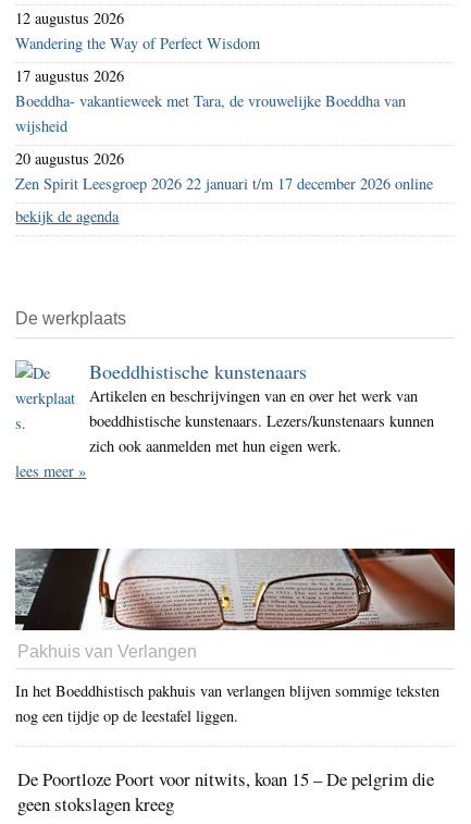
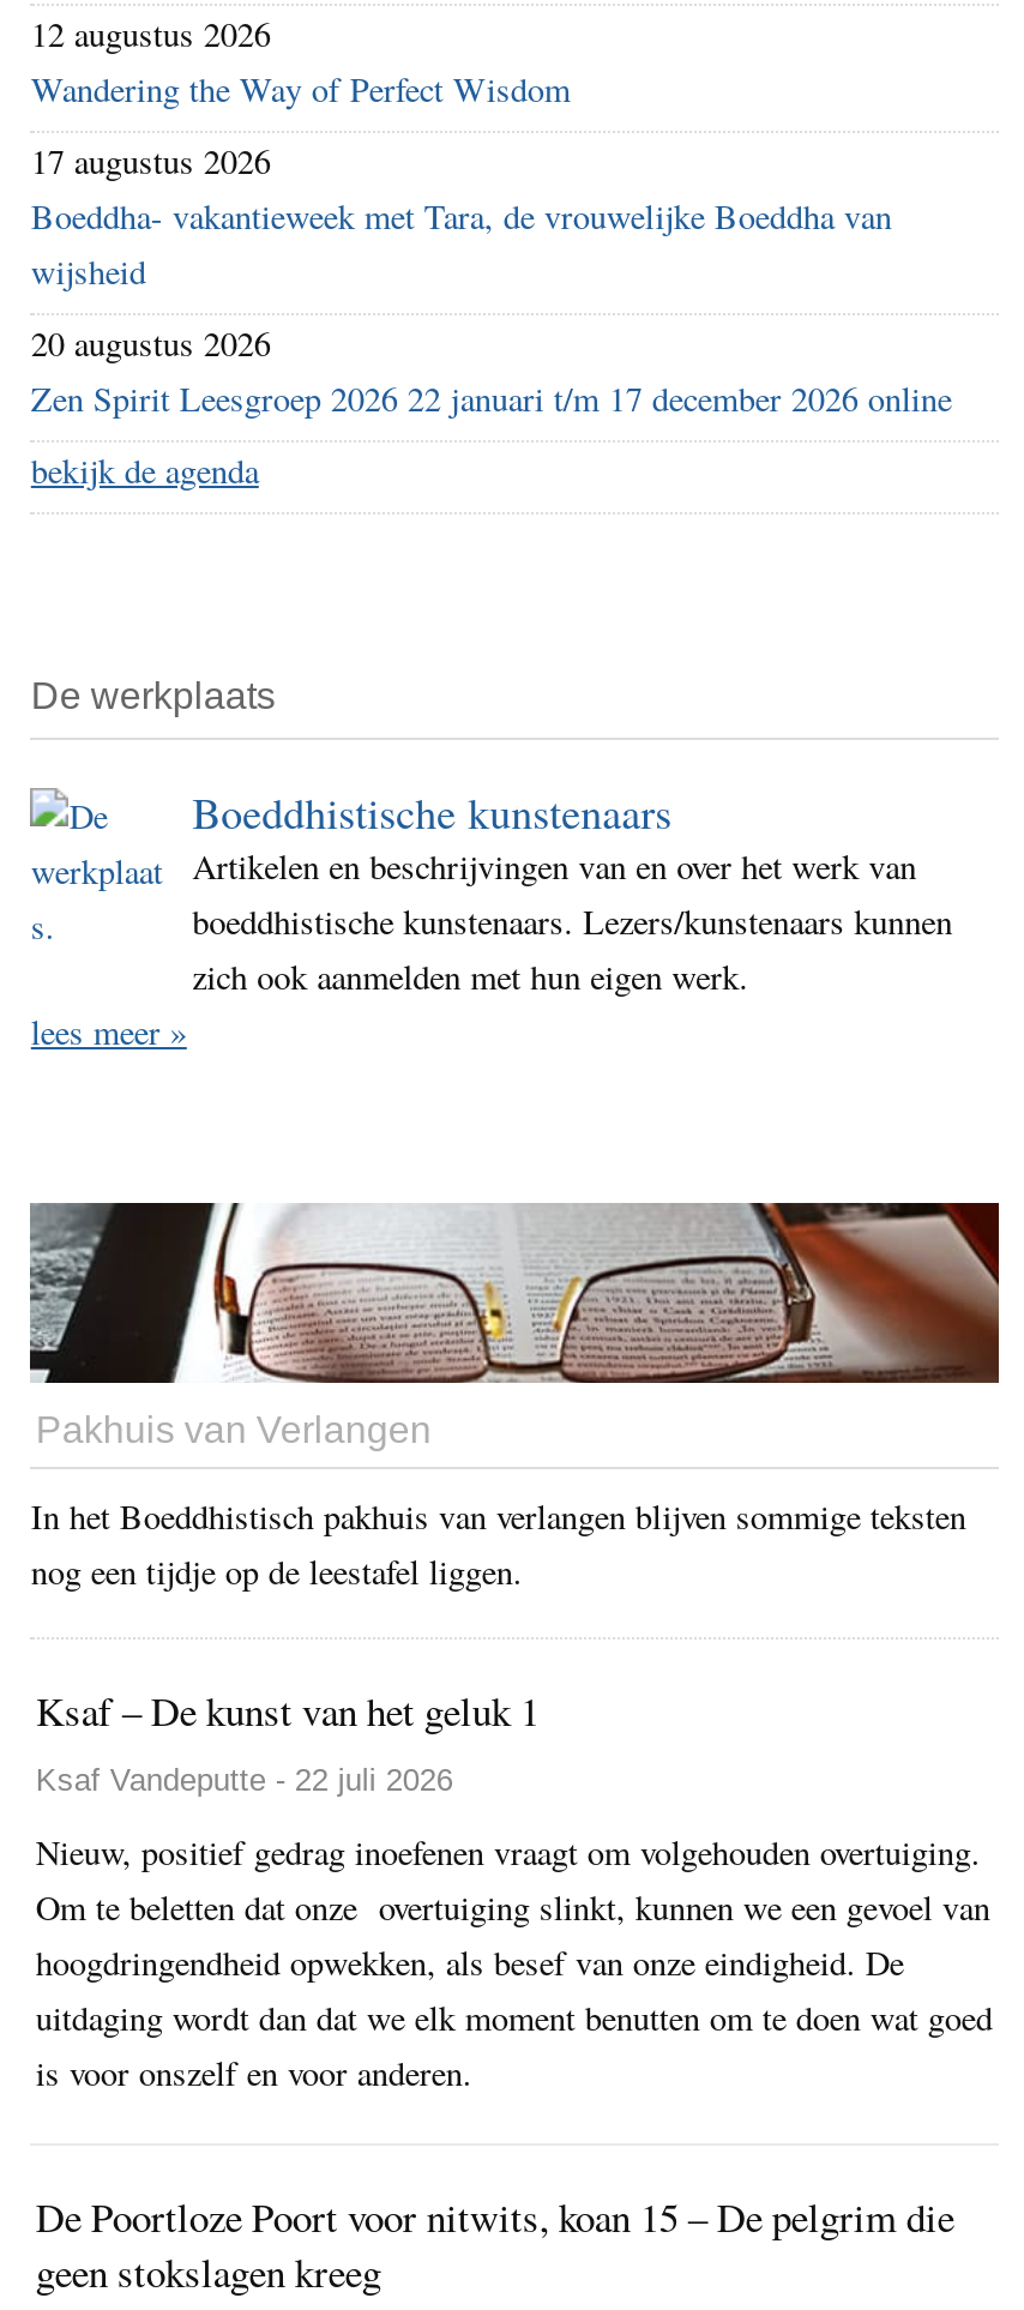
+ Ksaf – De kunst van het geluk 1
+ Ksaf Vandeputte - 22 juli 2026
+ Nieuw, positief gedrag inoefenen vraagt om volgehouden overtuiging.
+ Om te beletten dat onze overtuiging slinkt, kunnen we een gevoel van
+ hoogdringendheid opwekken, als besef van onze eindigheid. De
+ uitdaging wordt dan dat we elk moment benutten om te doen wat goed
+ is voor onszelf en voor anderen.
